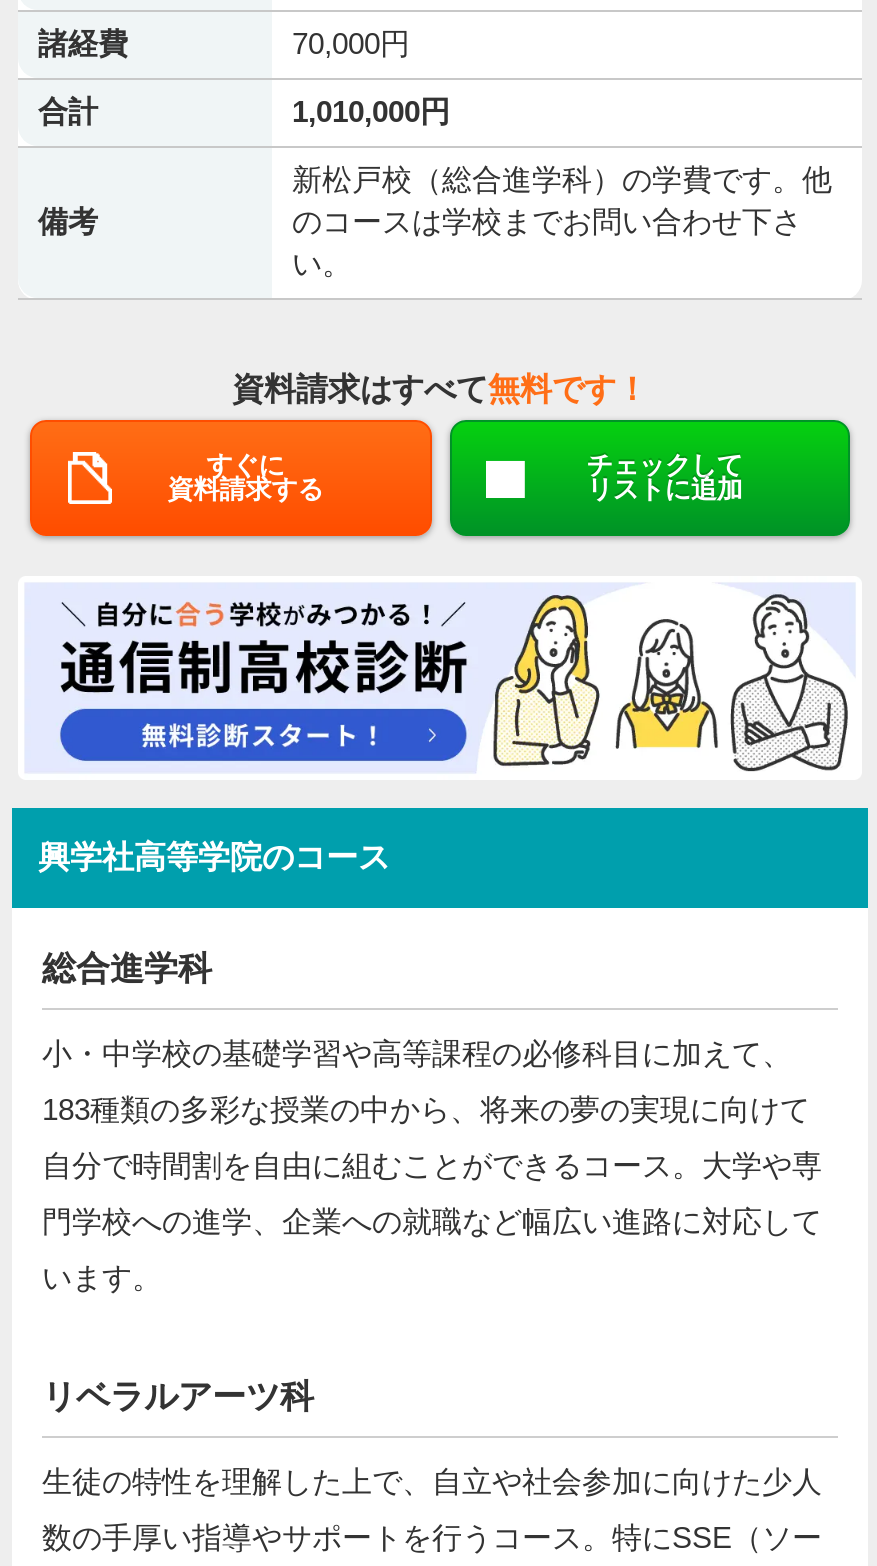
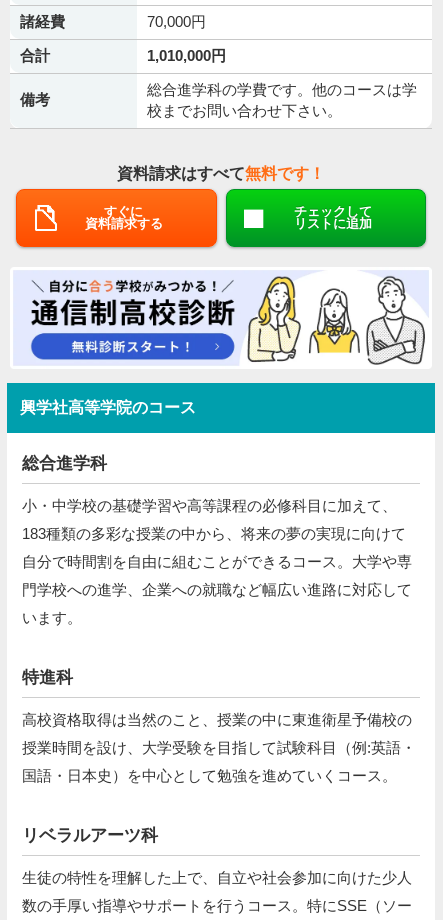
- 新松戸校（総合進学科）の学費です。他
- のコースは学校までお問い合わせ下さ
- い。
+ 総合進学科の学費です。他のコースは学
+ 校までお問い合わせ下さい。

moved up: [image] | 資料請求はすべて無料です！ | すぐに | ... | 門学校への進学、企業への就職など幅広い進路に対応して | います。

+ 特進科
+ 高校資格取得は当然のこと、授業の中に東進衛星予備校の
+ 授業時間を設け、大学受験を目指して試験科目（例:英語・
+ 国語・日本史）を中心として勉強を進めていくコース。
